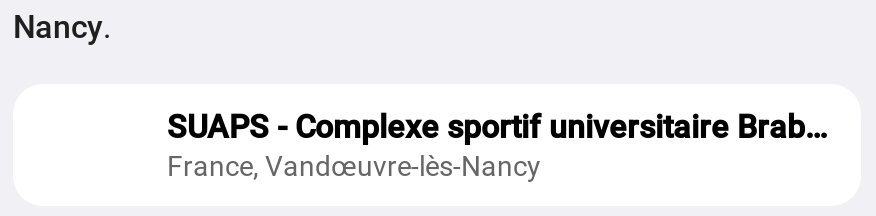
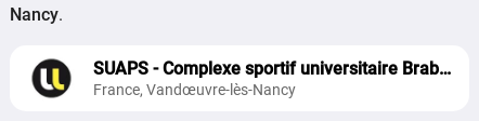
+ [image]
